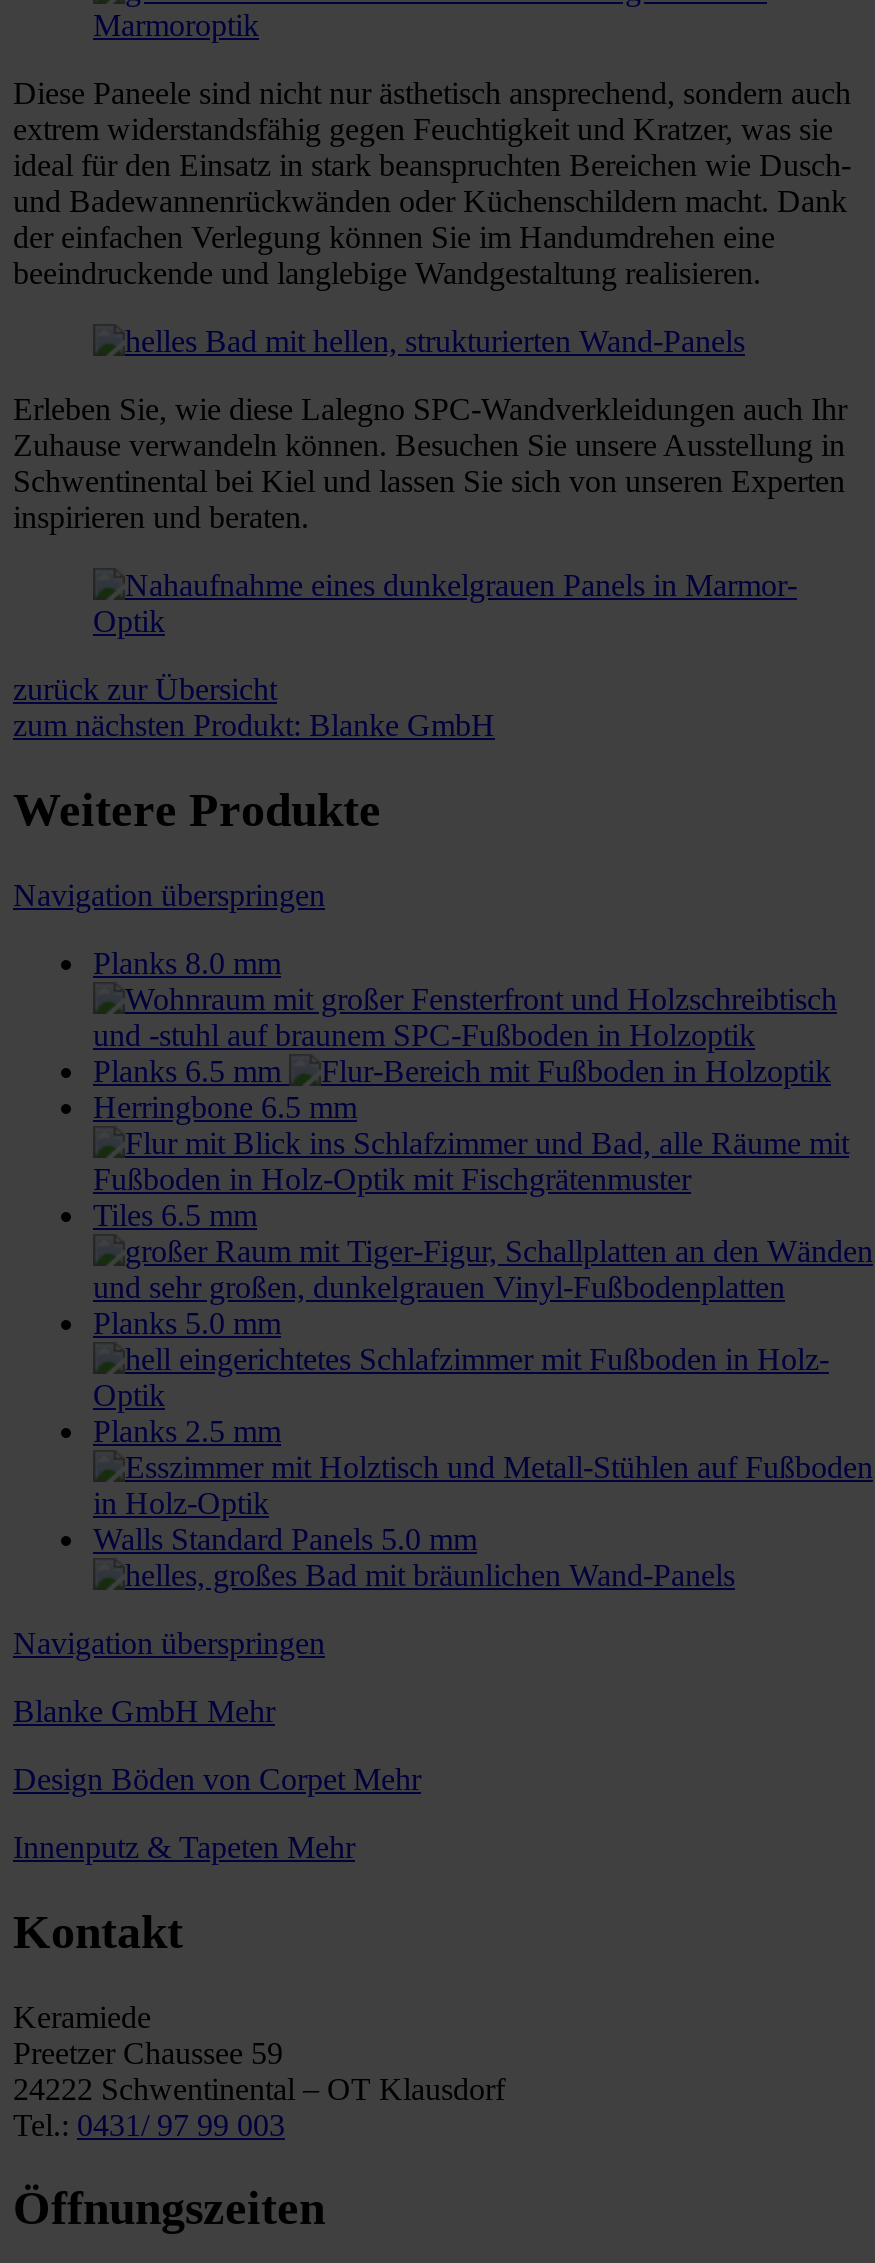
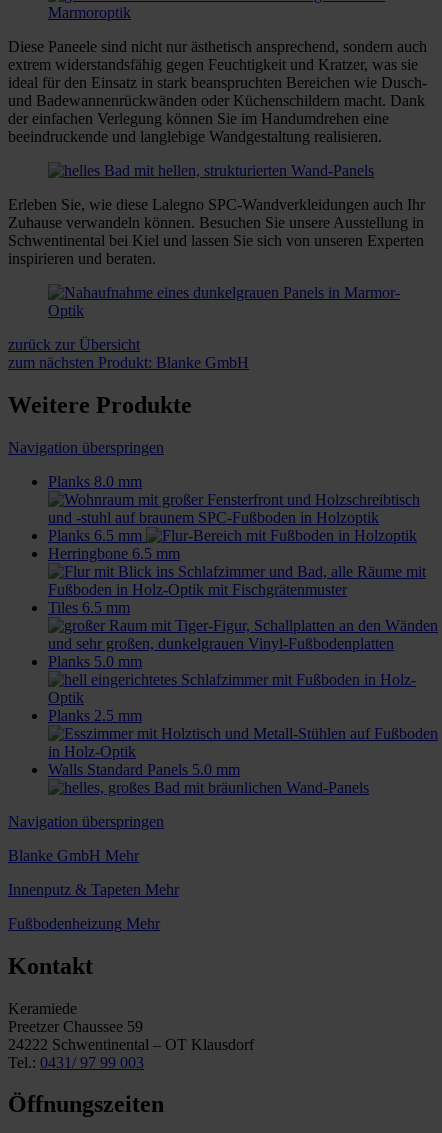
- Design Böden von Corpet Mehr

moved up: Innenputz & Tapeten Mehr

+ Fußbodenheizung Mehr
